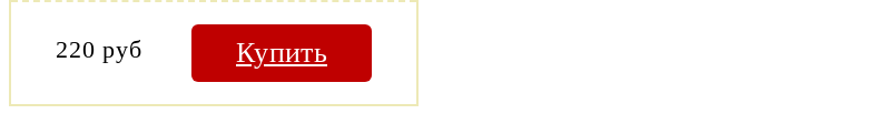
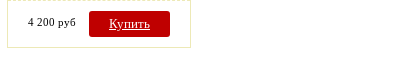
- 220 руб
+ 4 200 руб
